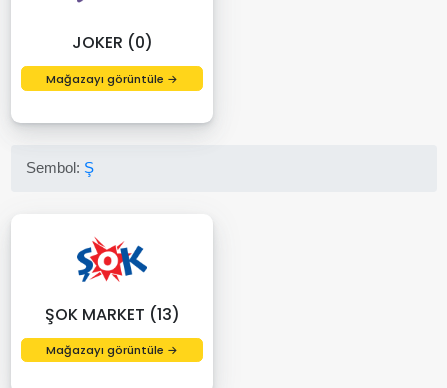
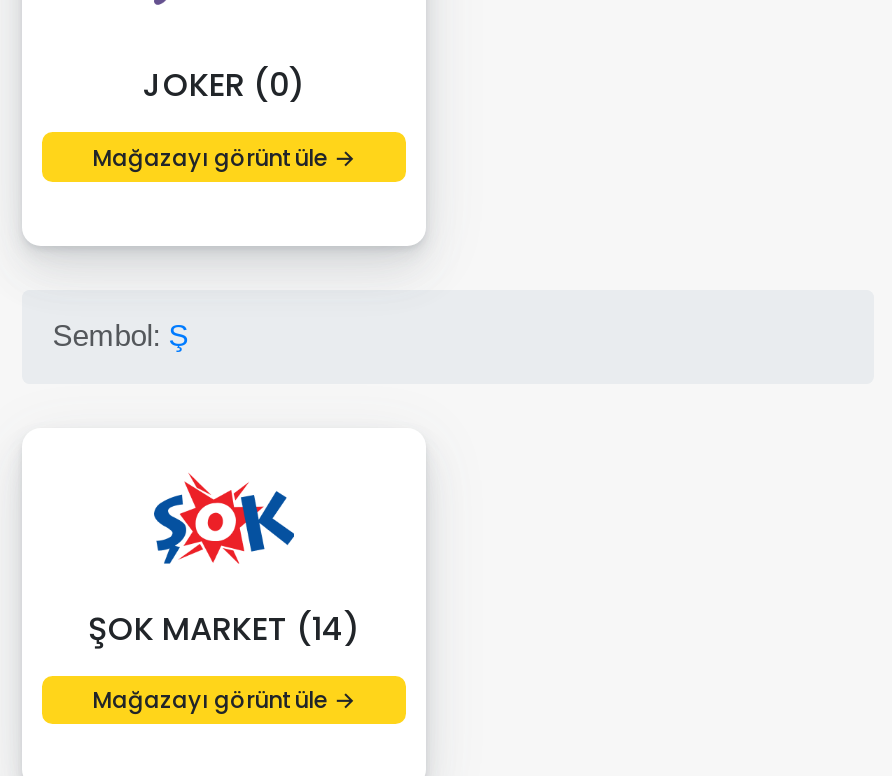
- ŞOK MARKET (13)
+ ŞOK MARKET (14)
